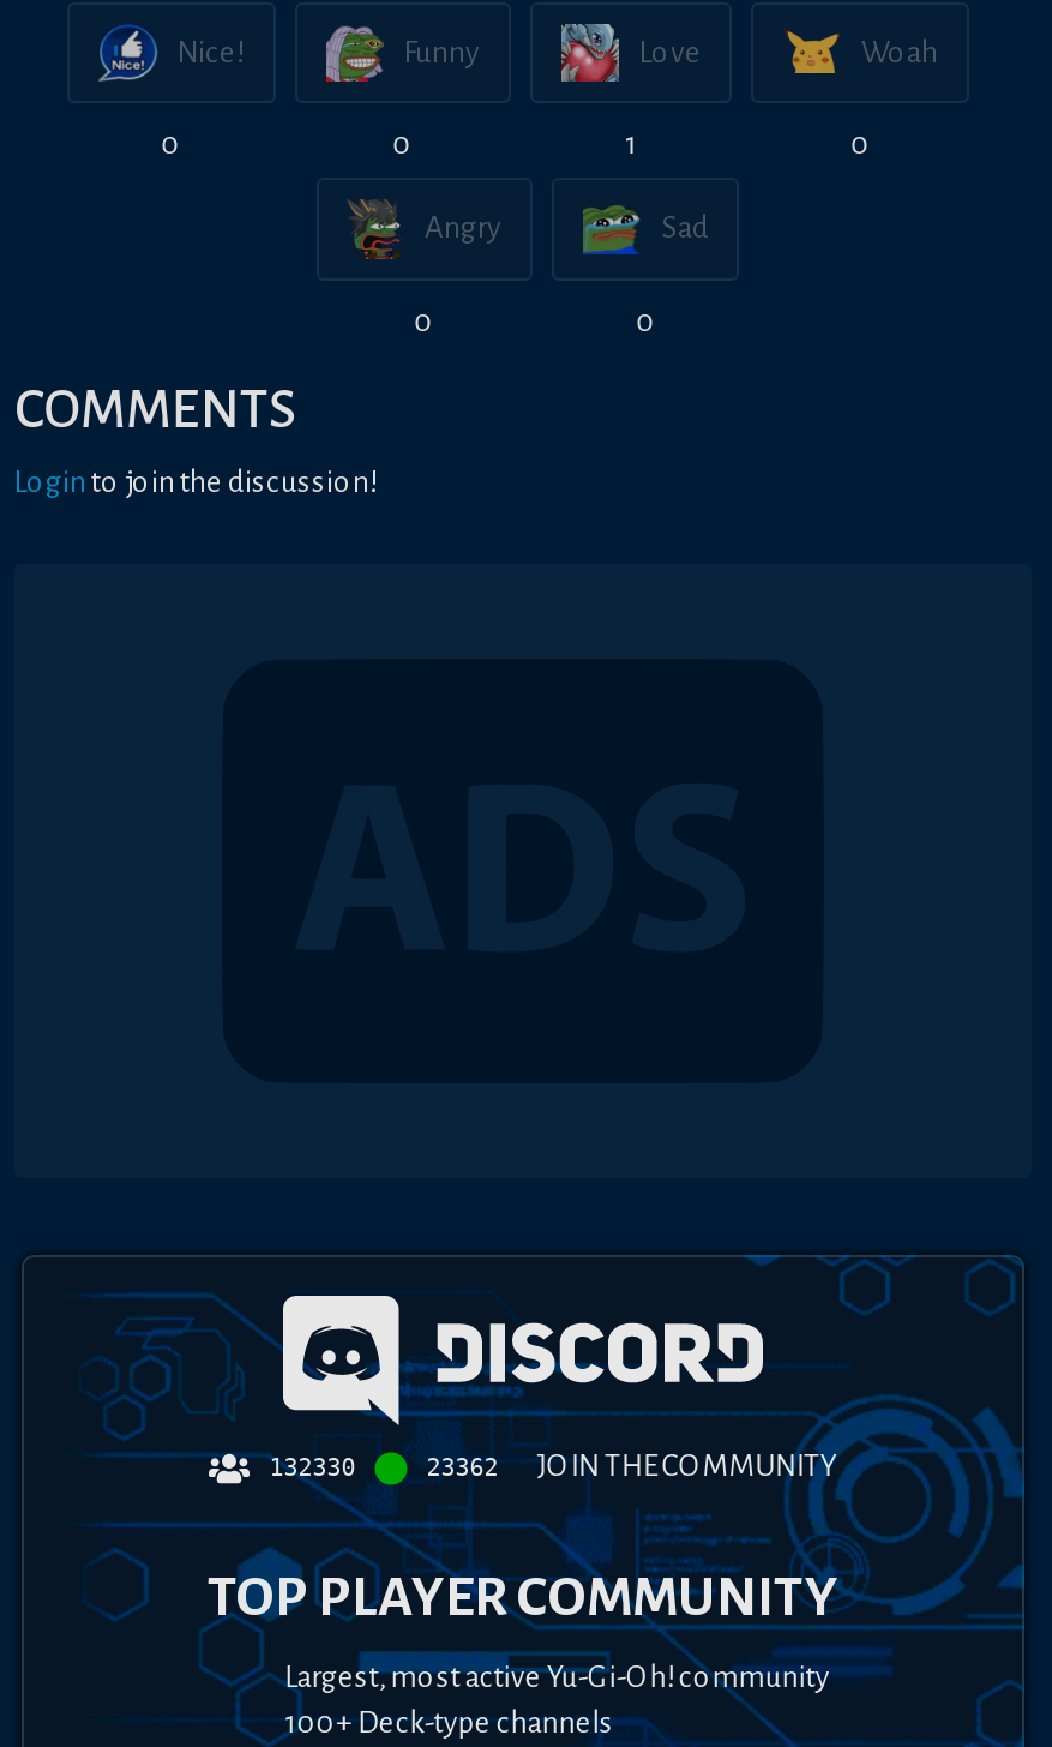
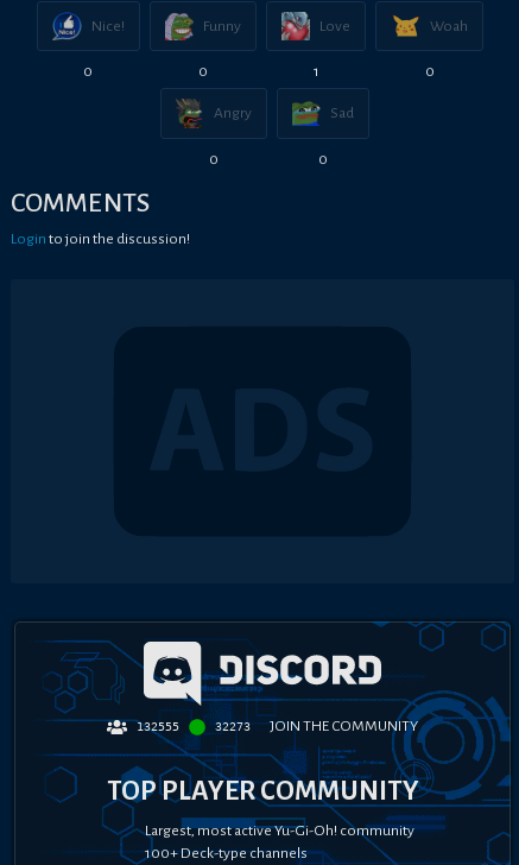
- 132330
+ 132555

- 23362 JOIN THE COMMUNITY
+ 32273 JOIN THE COMMUNITY
